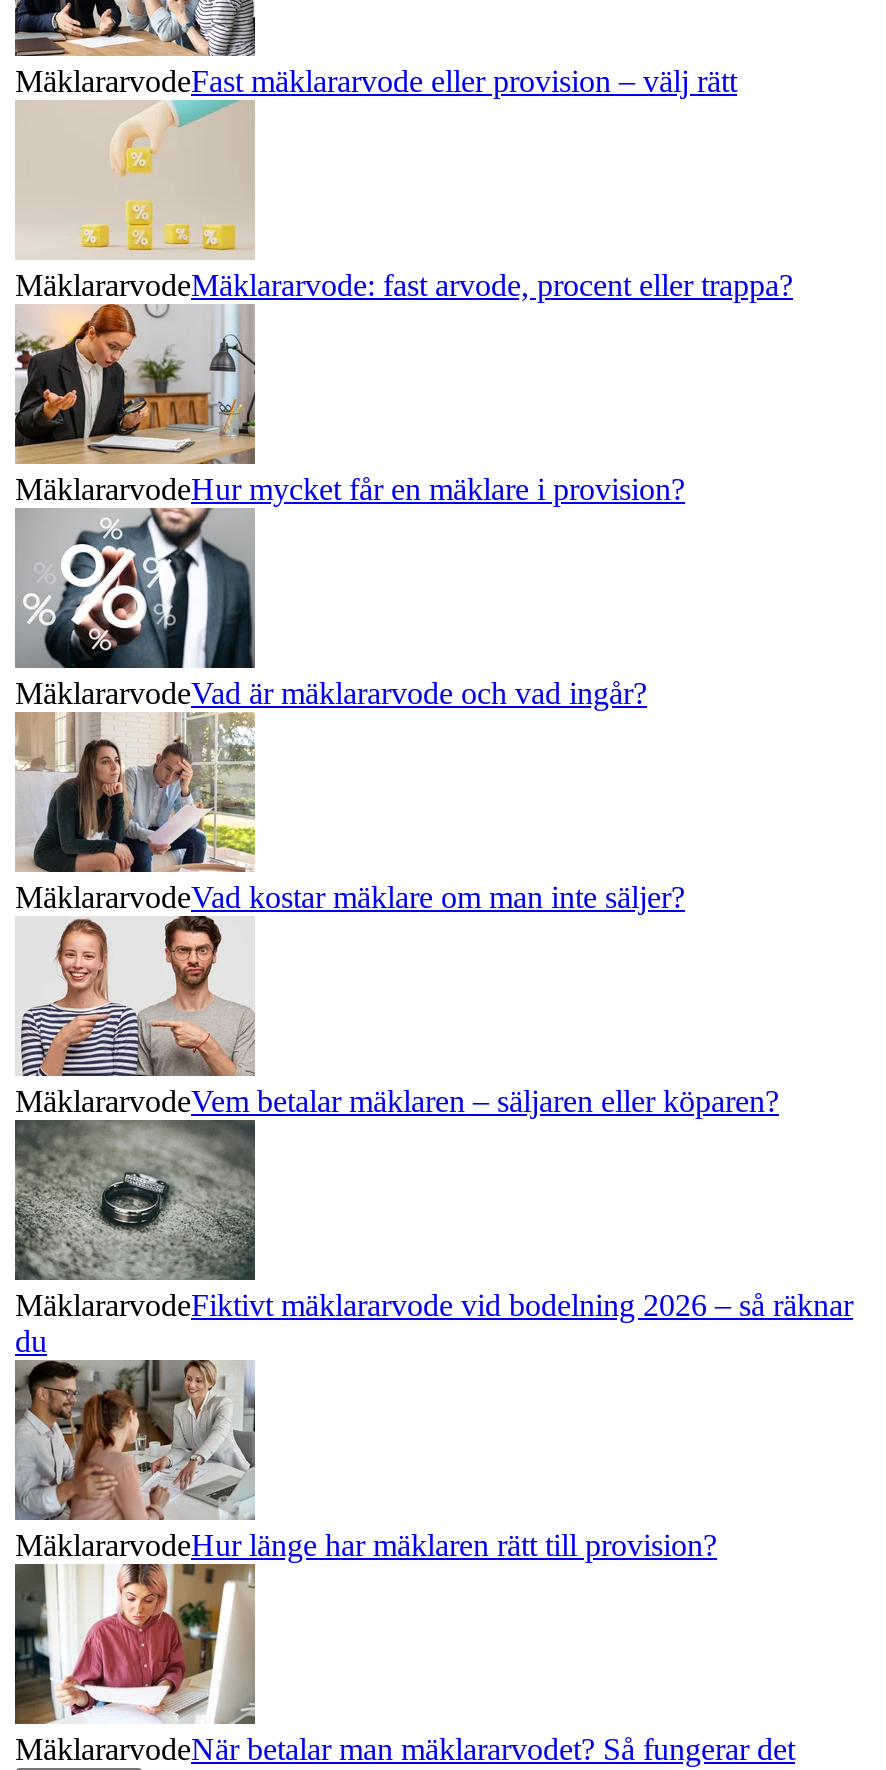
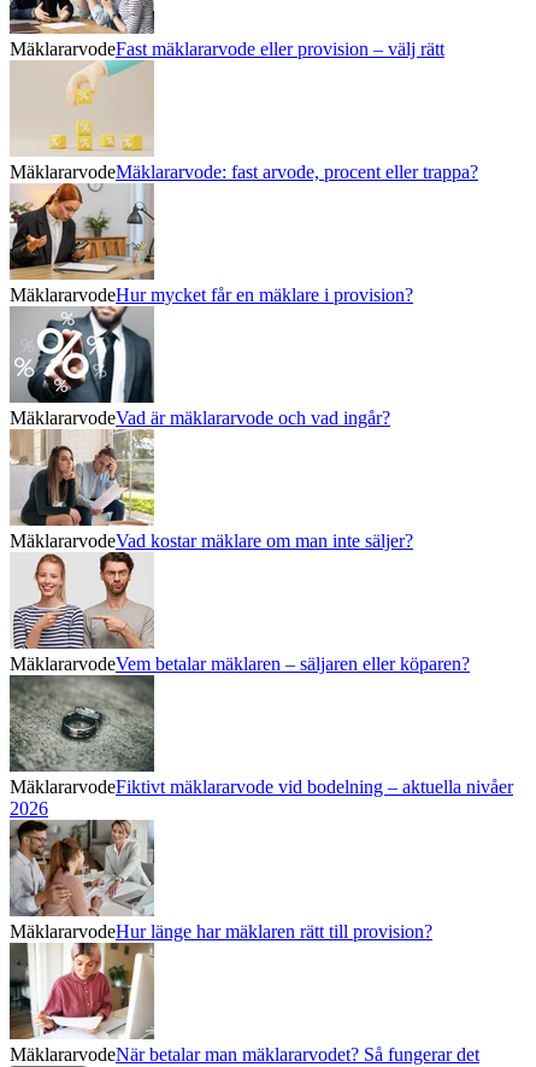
- MäklararvodeFiktivt mäklararvode vid bodelning 2026 – så räknar
- du
+ MäklararvodeFiktivt mäklararvode vid bodelning – aktuella nivåer
+ 2026
